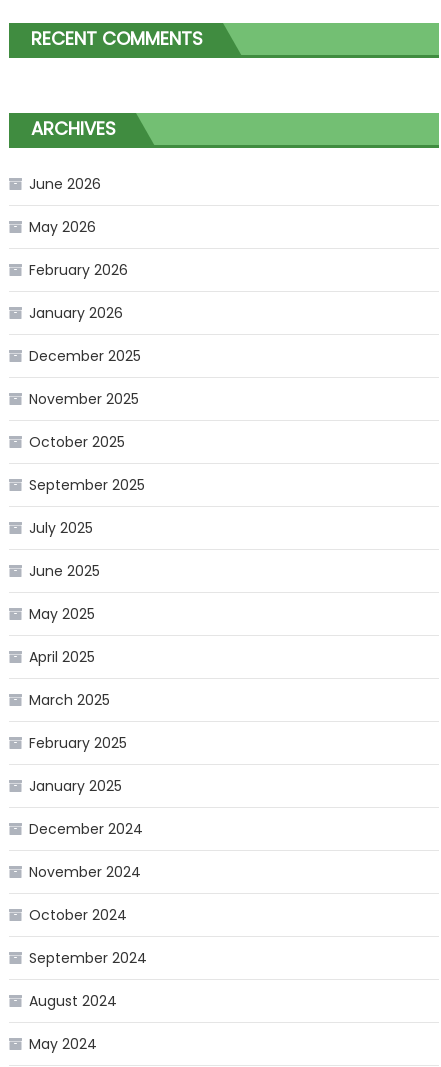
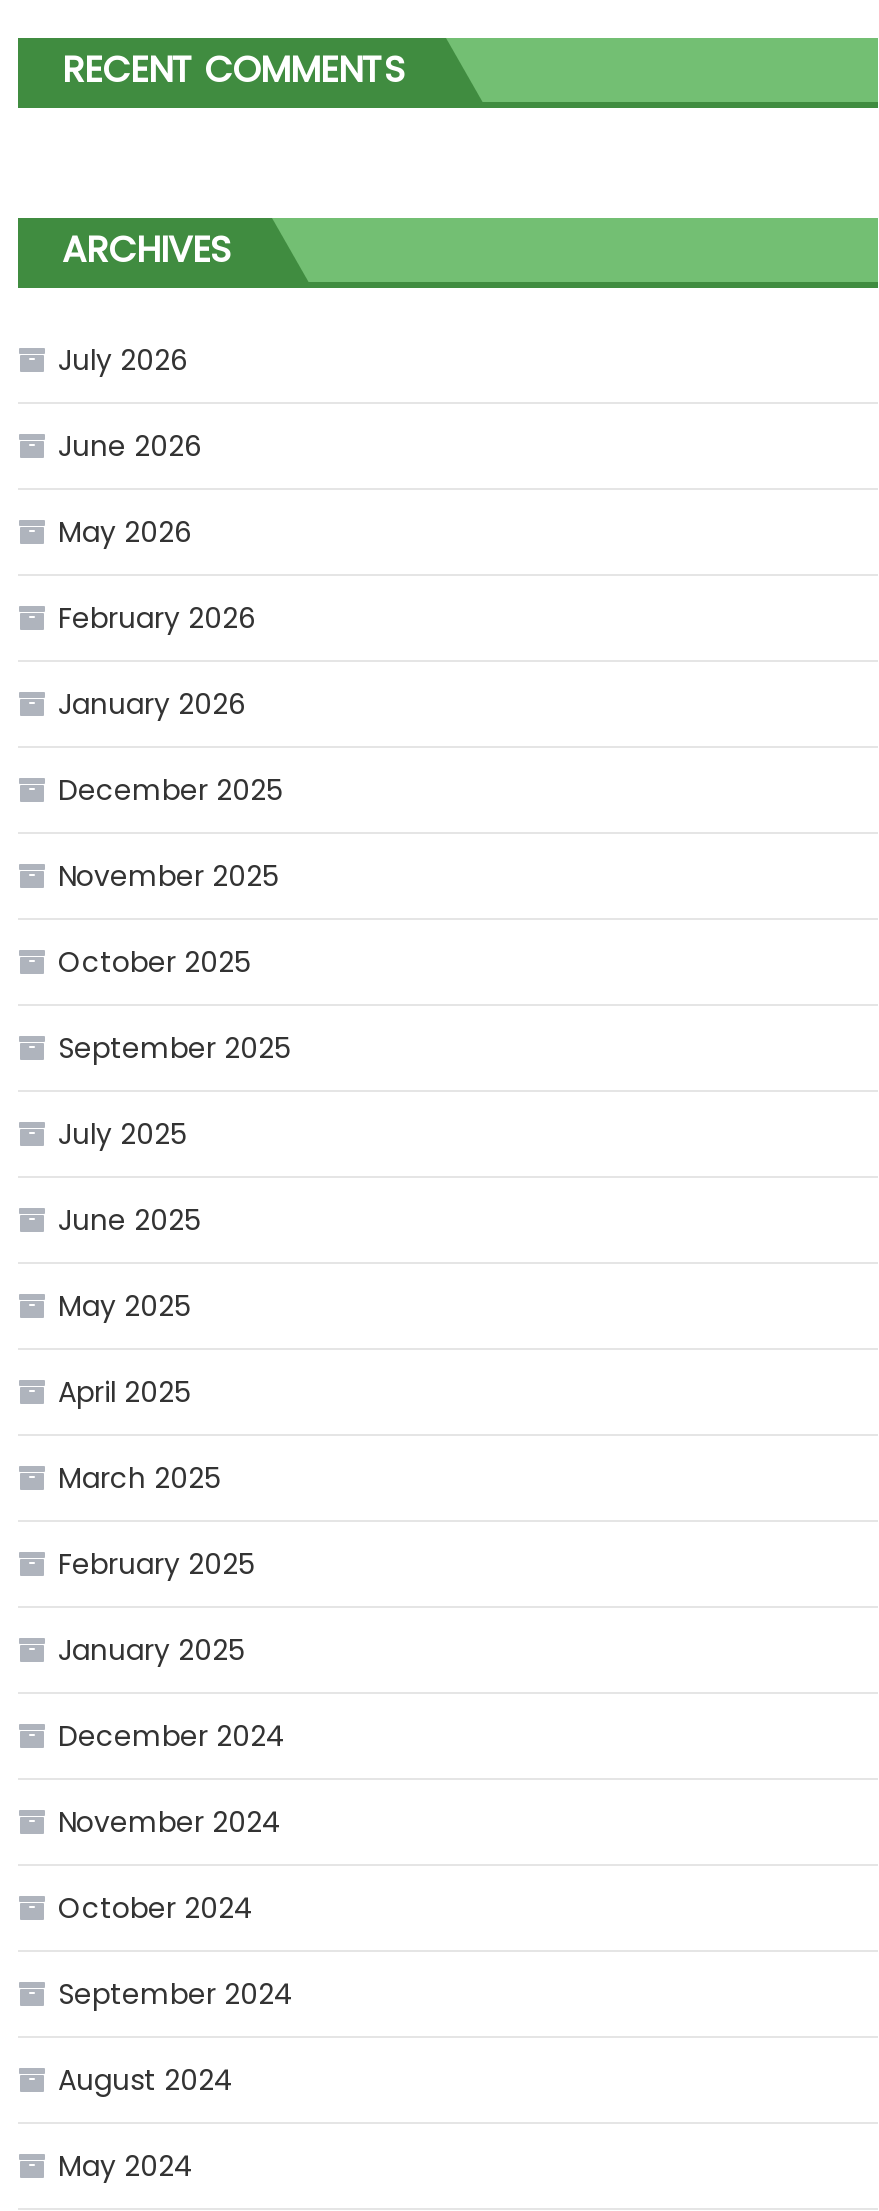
+ July 2026
